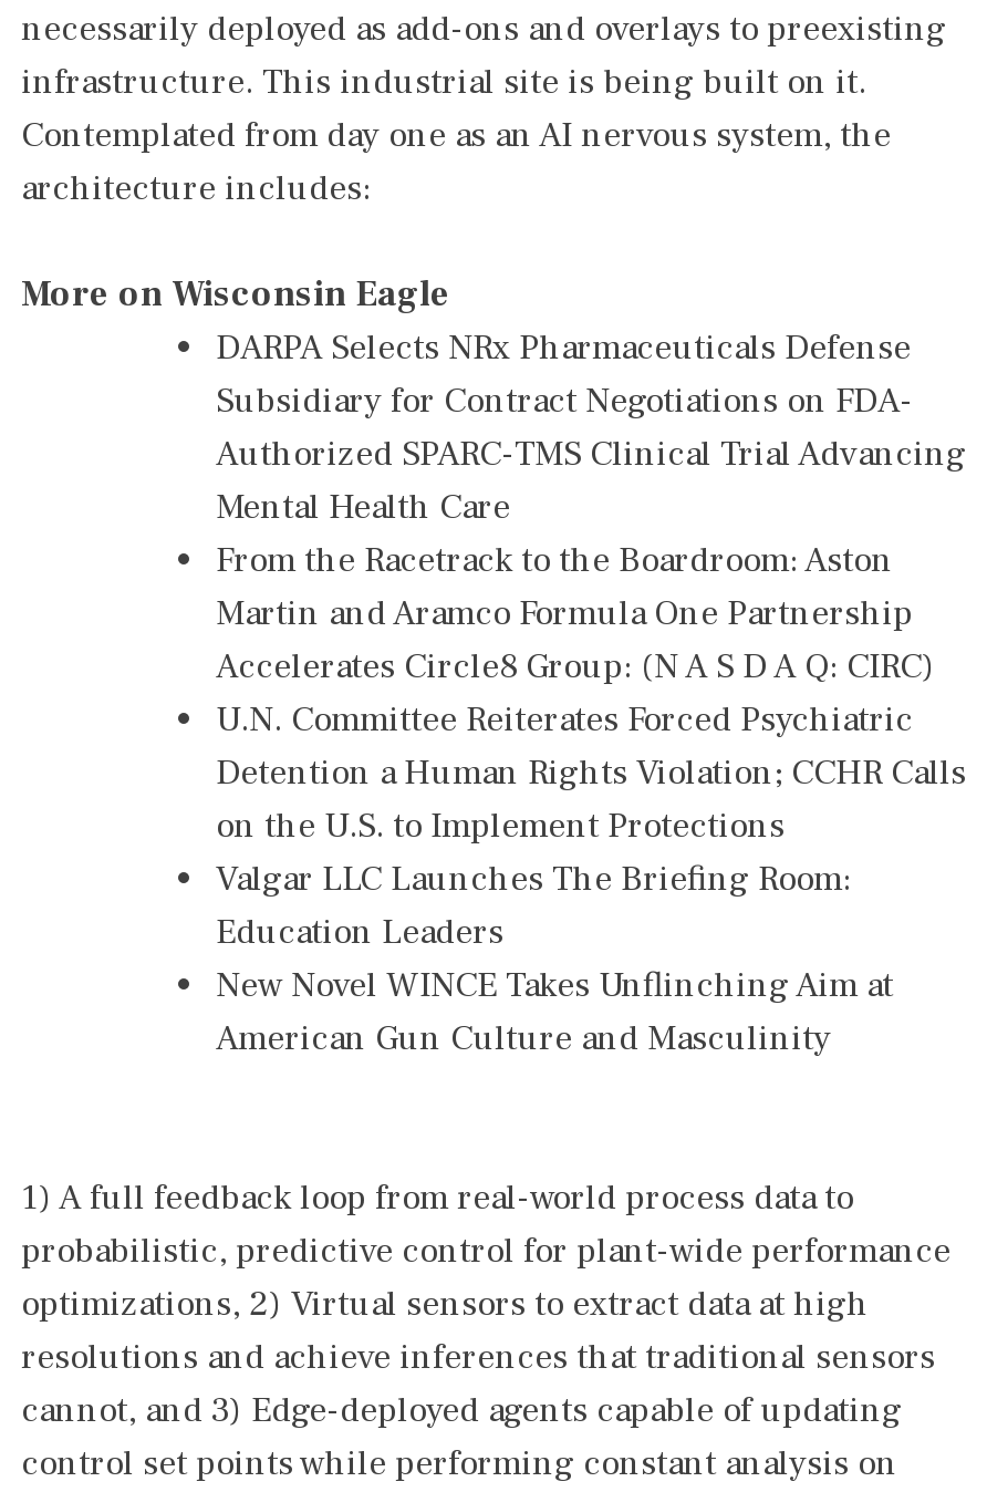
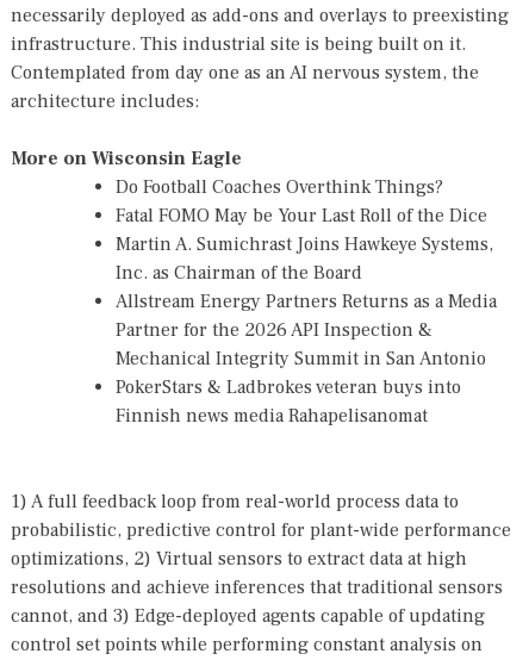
- DARPA Selects NRx Pharmaceuticals Defense
- Subsidiary for Contract Negotiations on FDA-
- Authorized SPARC-TMS Clinical Trial Advancing
- Mental Health Care
- From the Racetrack to the Boardroom: Aston
- Martin and Aramco Formula One Partnership
- Accelerates Circle8 Group: (N A S D A Q: CIRC)
- U.N. Committee Reiterates Forced Psychiatric
- Detention a Human Rights Violation; CCHR Calls
- on the U.S. to Implement Protections
- Valgar LLC Launches The Briefing Room:
- Education Leaders
- New Novel WINCE Takes Unflinching Aim at
- American Gun Culture and Masculinity
+ Do Football Coaches Overthink Things?
+ Fatal FOMO May be Your Last Roll of the Dice
+ Martin A. Sumichrast Joins Hawkeye Systems,
+ Inc. as Chairman of the Board
+ Allstream Energy Partners Returns as a Media
+ Partner for the 2026 API Inspection &
+ Mechanical Integrity Summit in San Antonio
+ PokerStars & Ladbrokes veteran buys into
+ Finnish news media Rahapelisanomat
